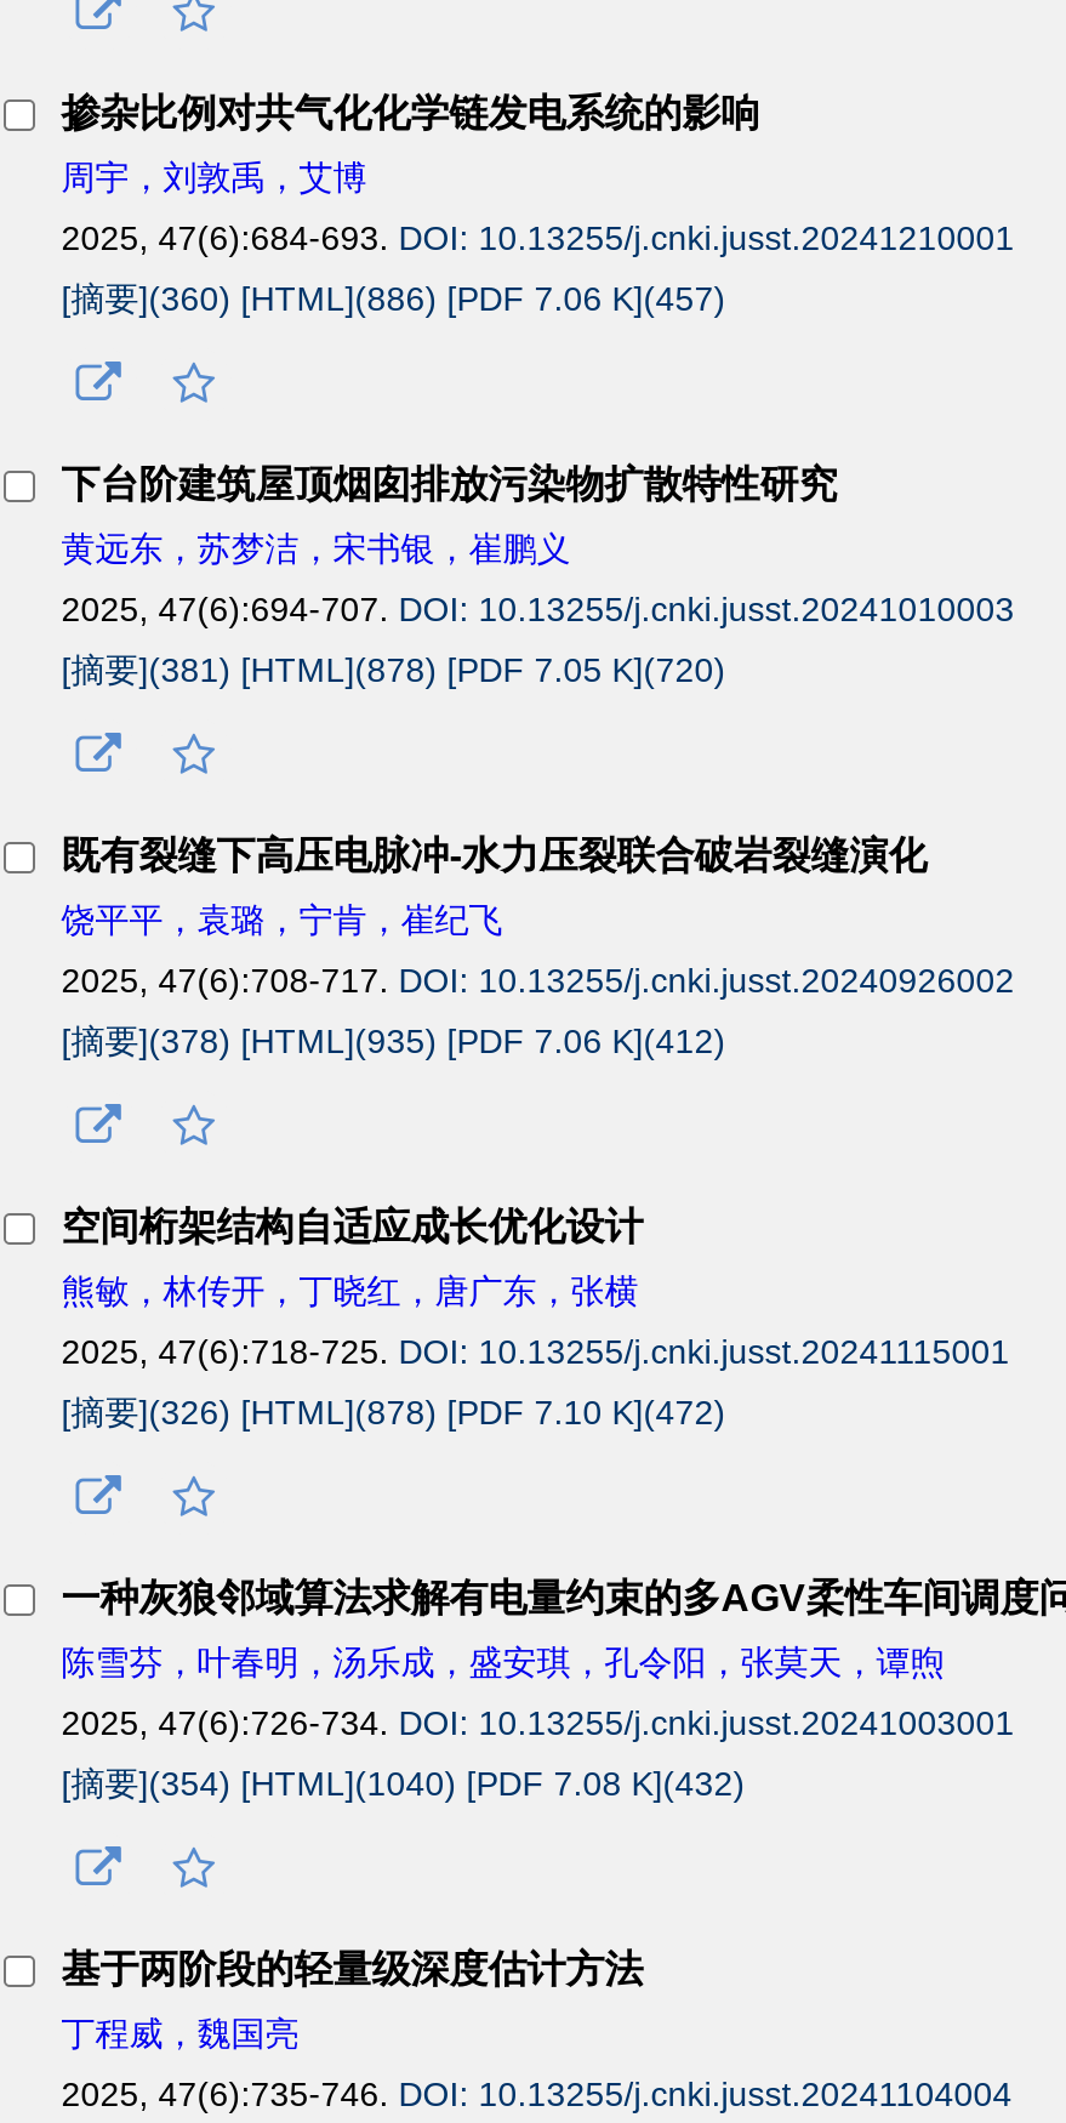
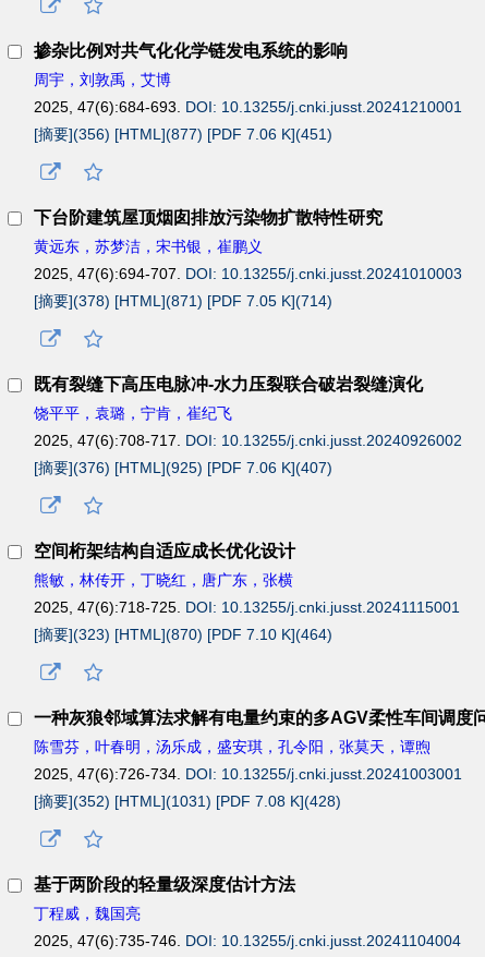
- [摘要](360) [HTML](886) [PDF 7.06 K](457)
+ [摘要](356) [HTML](877) [PDF 7.06 K](451)

- [摘要](381) [HTML](878) [PDF 7.05 K](720)
+ [摘要](378) [HTML](871) [PDF 7.05 K](714)

- [摘要](378) [HTML](935) [PDF 7.06 K](412)
+ [摘要](376) [HTML](925) [PDF 7.06 K](407)

- [摘要](326) [HTML](878) [PDF 7.10 K](472)
+ [摘要](323) [HTML](870) [PDF 7.10 K](464)

- [摘要](354) [HTML](1040) [PDF 7.08 K](432)
+ [摘要](352) [HTML](1031) [PDF 7.08 K](428)
